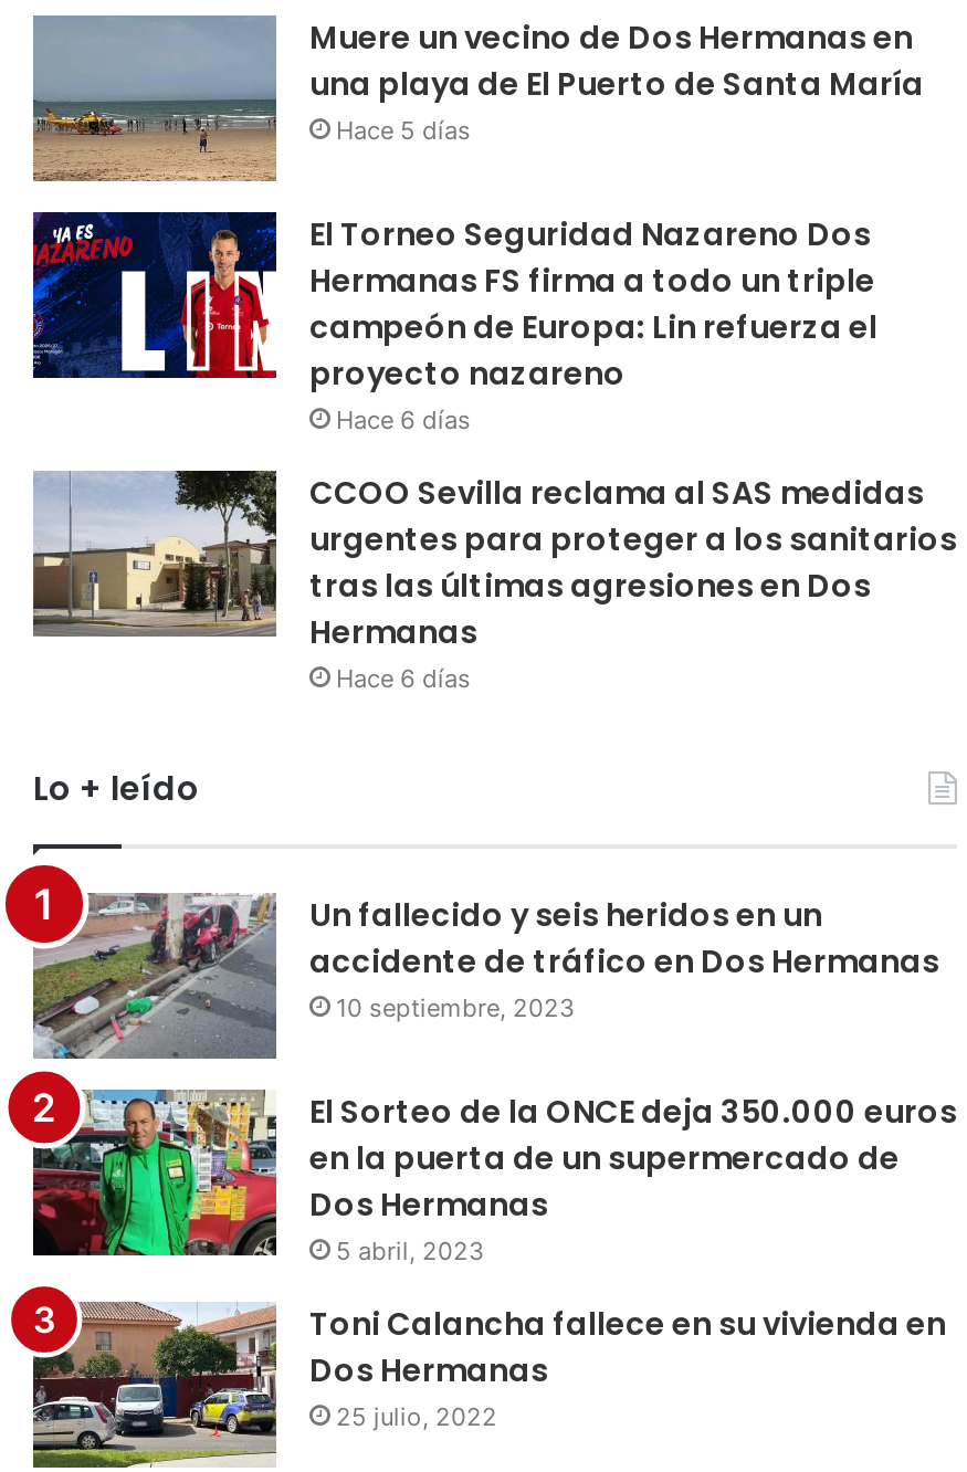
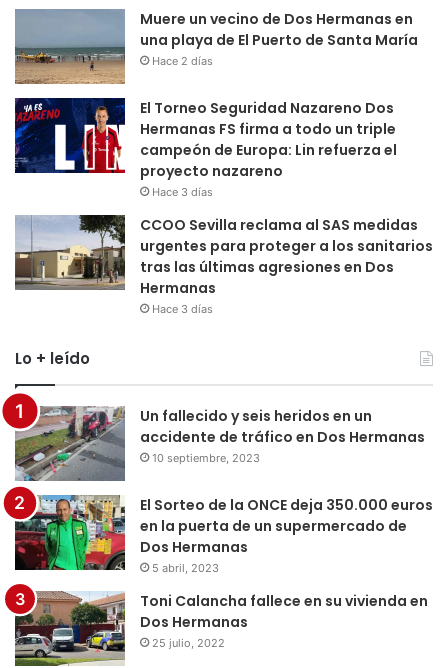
- Hace 5 días
+ Hace 2 días

- Hace 6 días
+ Hace 3 días

- Hace 6 días
+ Hace 3 días
